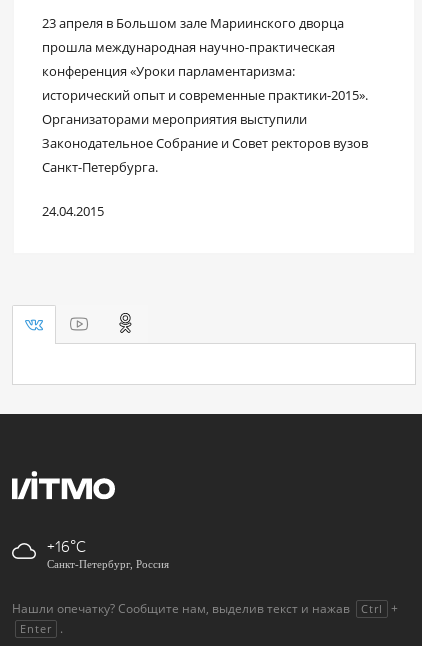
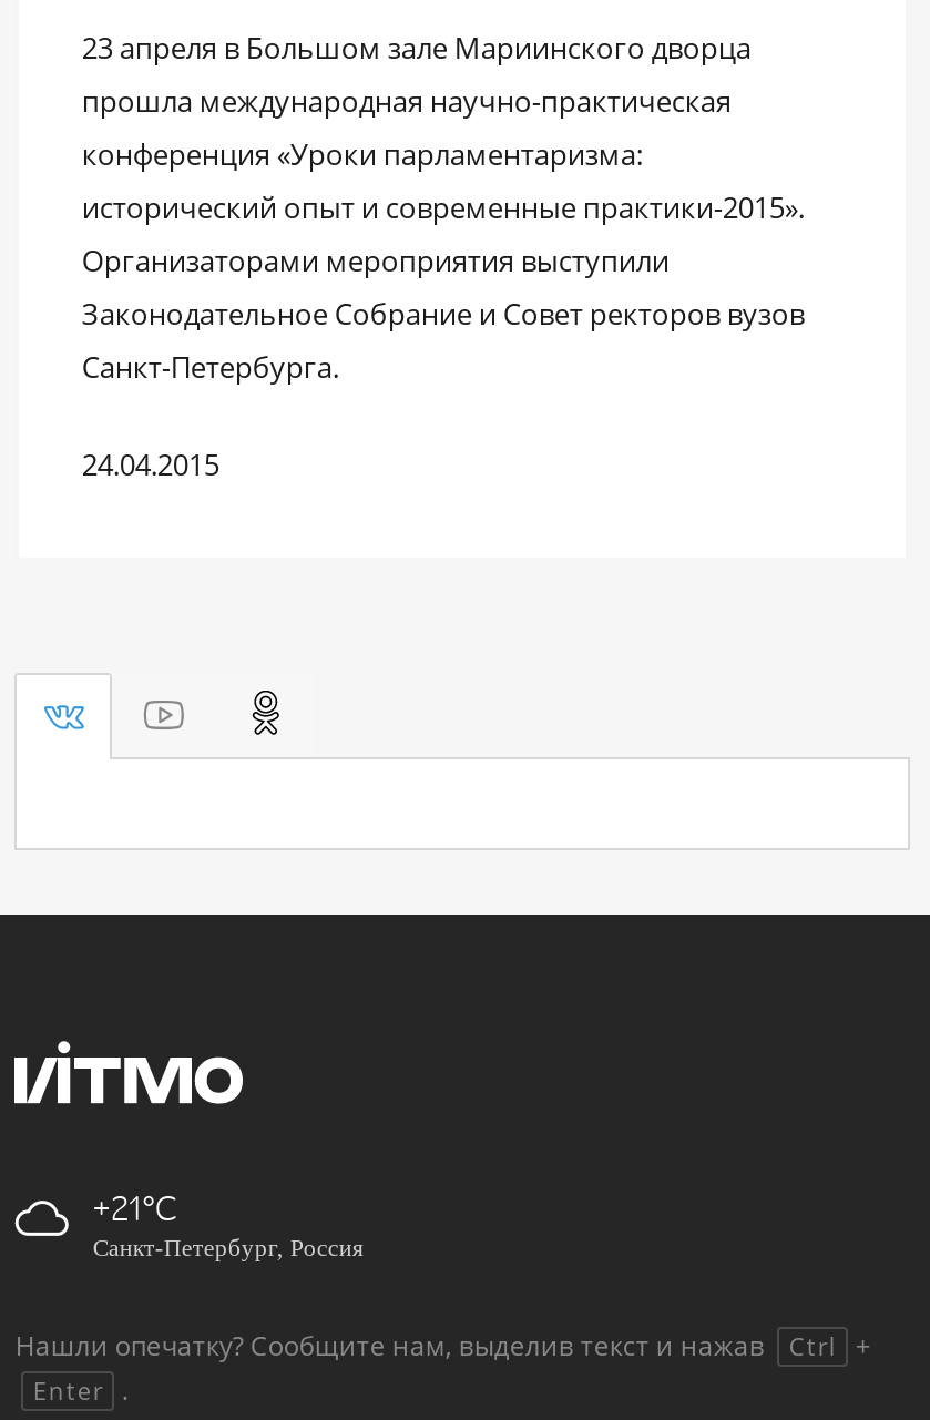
- +16
+ +21
